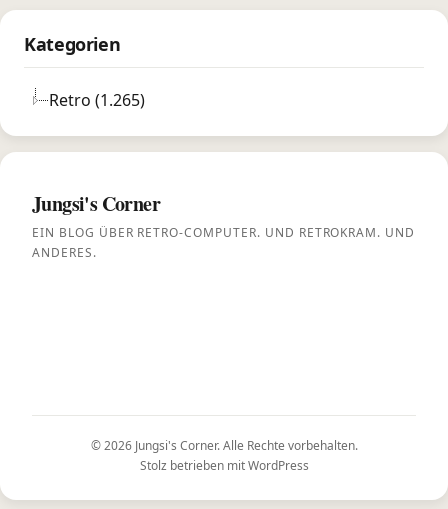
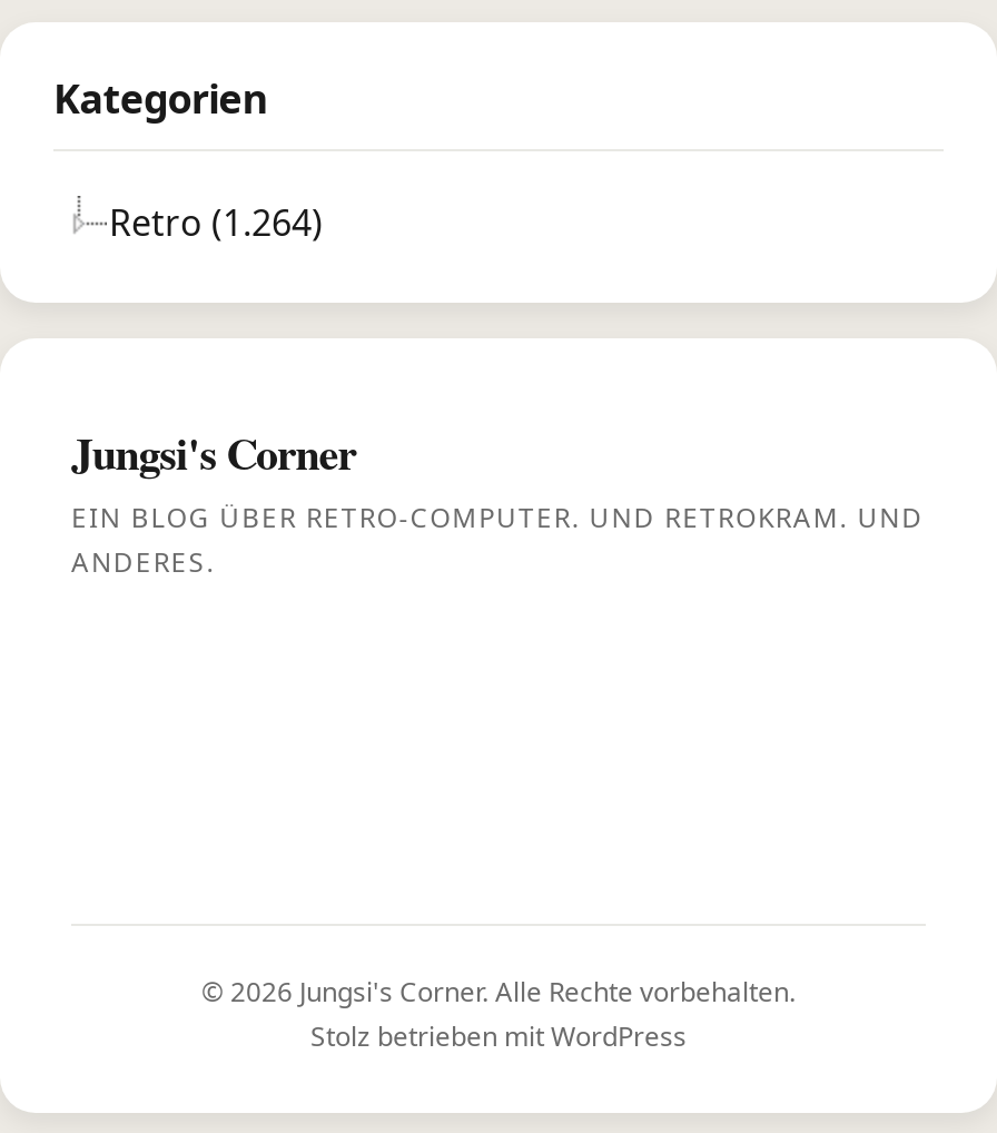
- Retro (1.265)
+ Retro (1.264)
